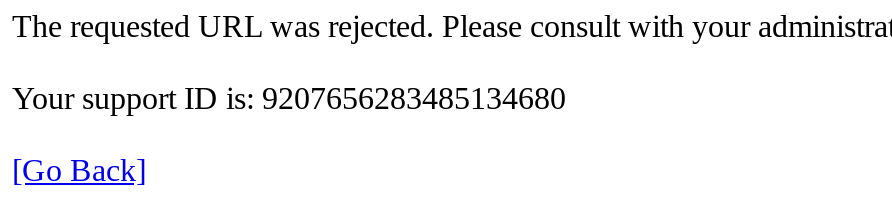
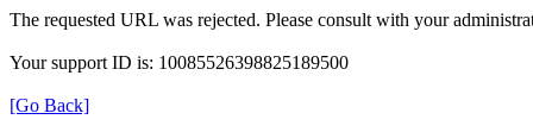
- Your support ID is: 9207656283485134680
+ Your support ID is: 10085526398825189500
